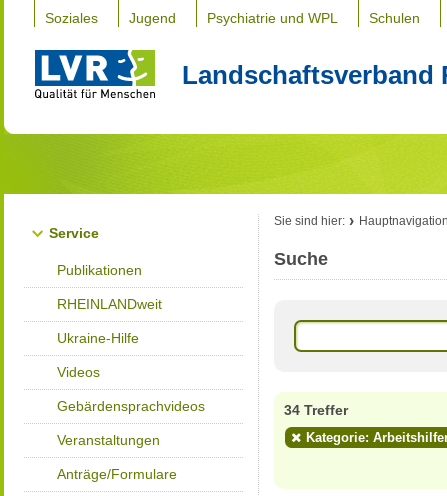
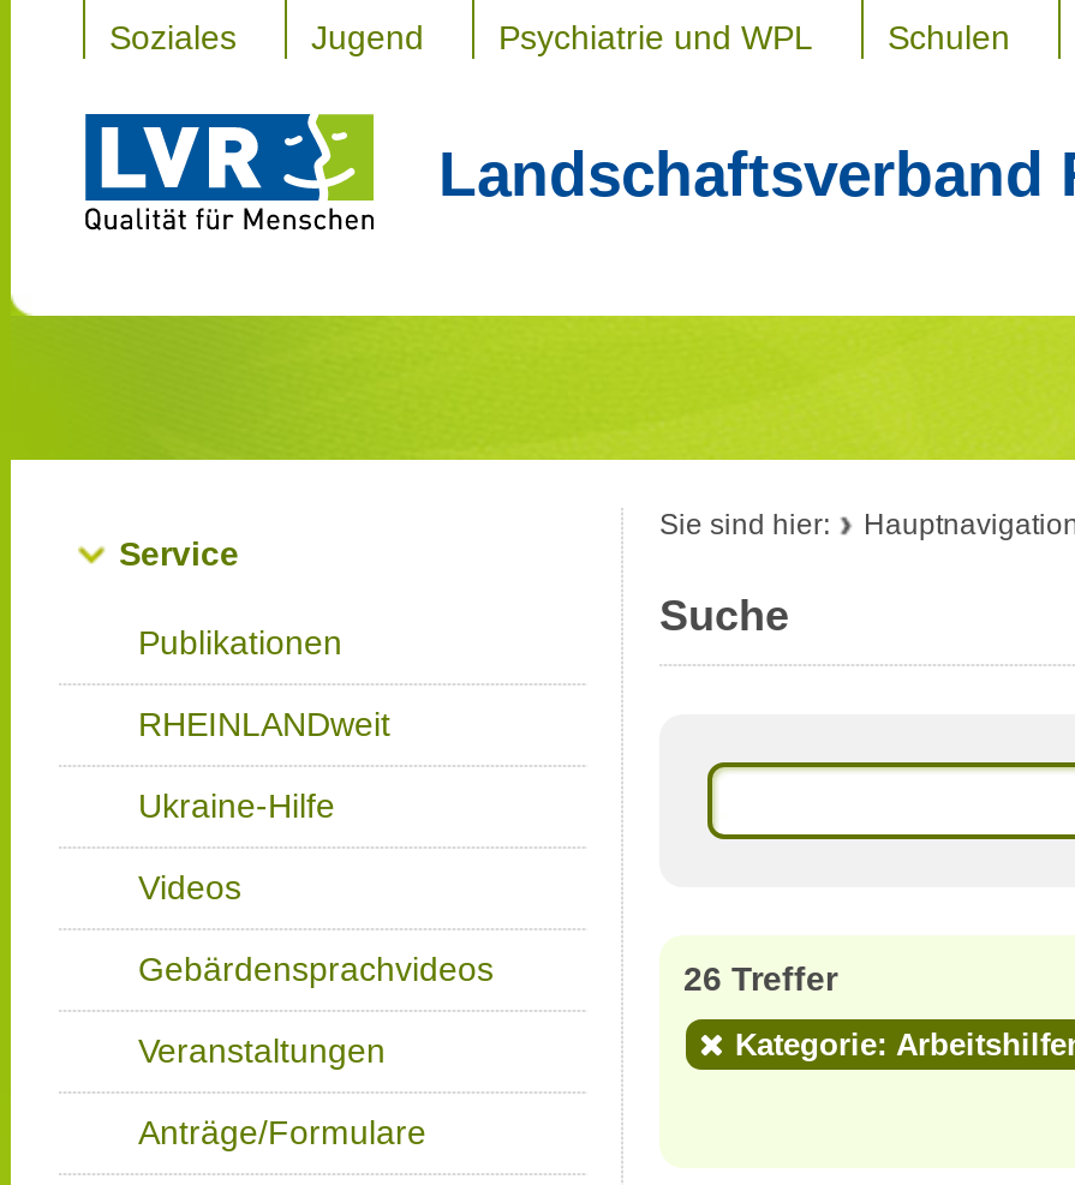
- 34 Treffer
+ 26 Treffer
